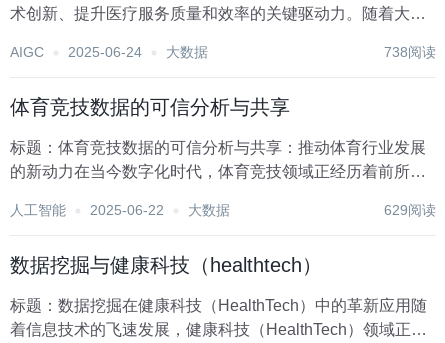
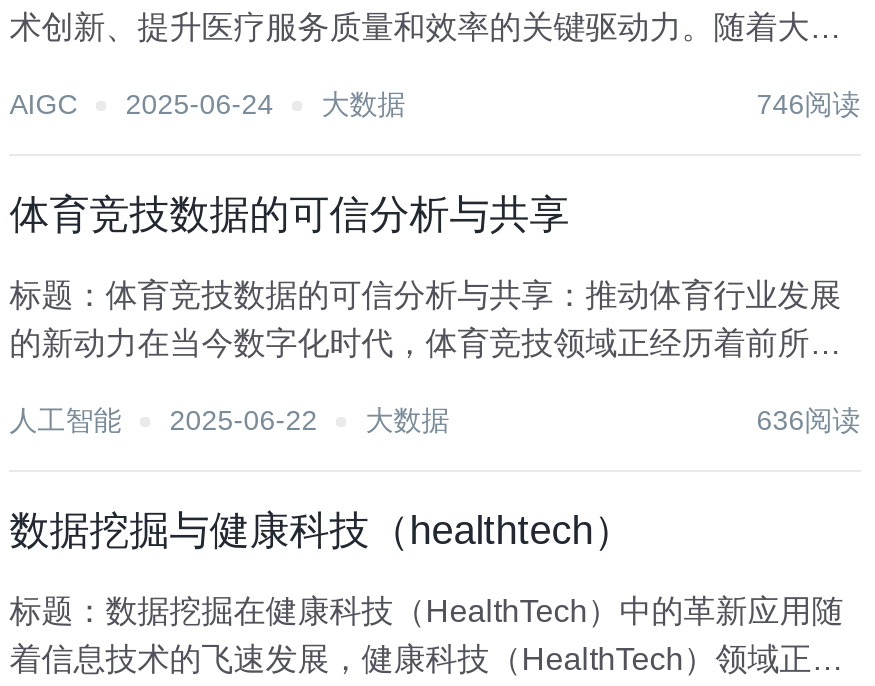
- 738阅读
+ 746阅读

- 629阅读
+ 636阅读
